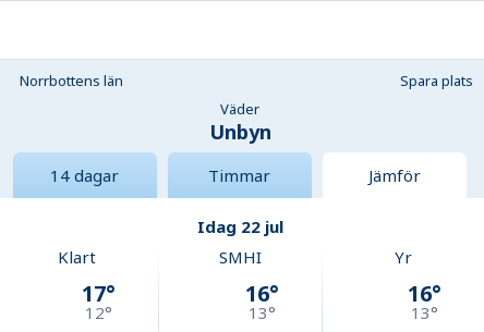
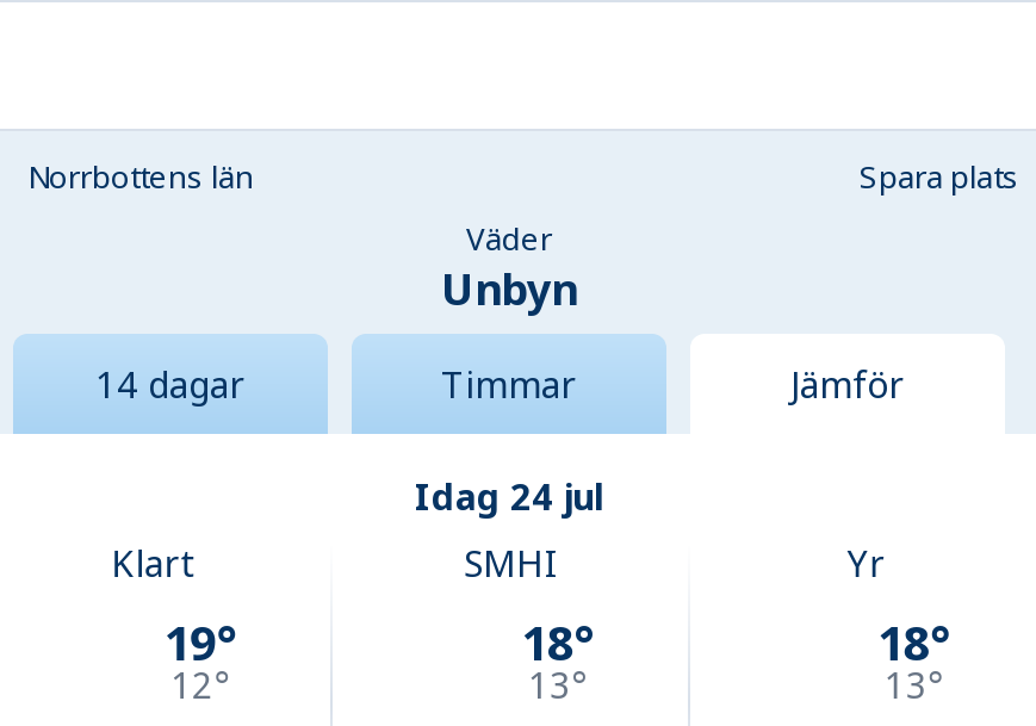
- Idag 22 jul
+ Idag 24 jul

- 17°
+ 19°

- 16°
+ 18°

- 16°
+ 18°
